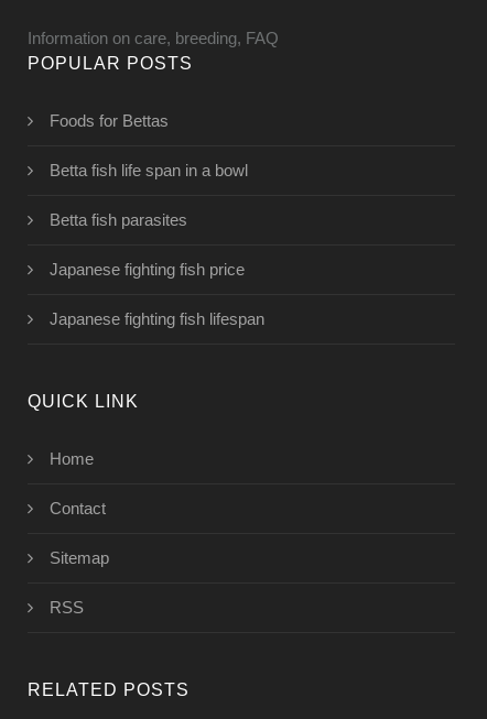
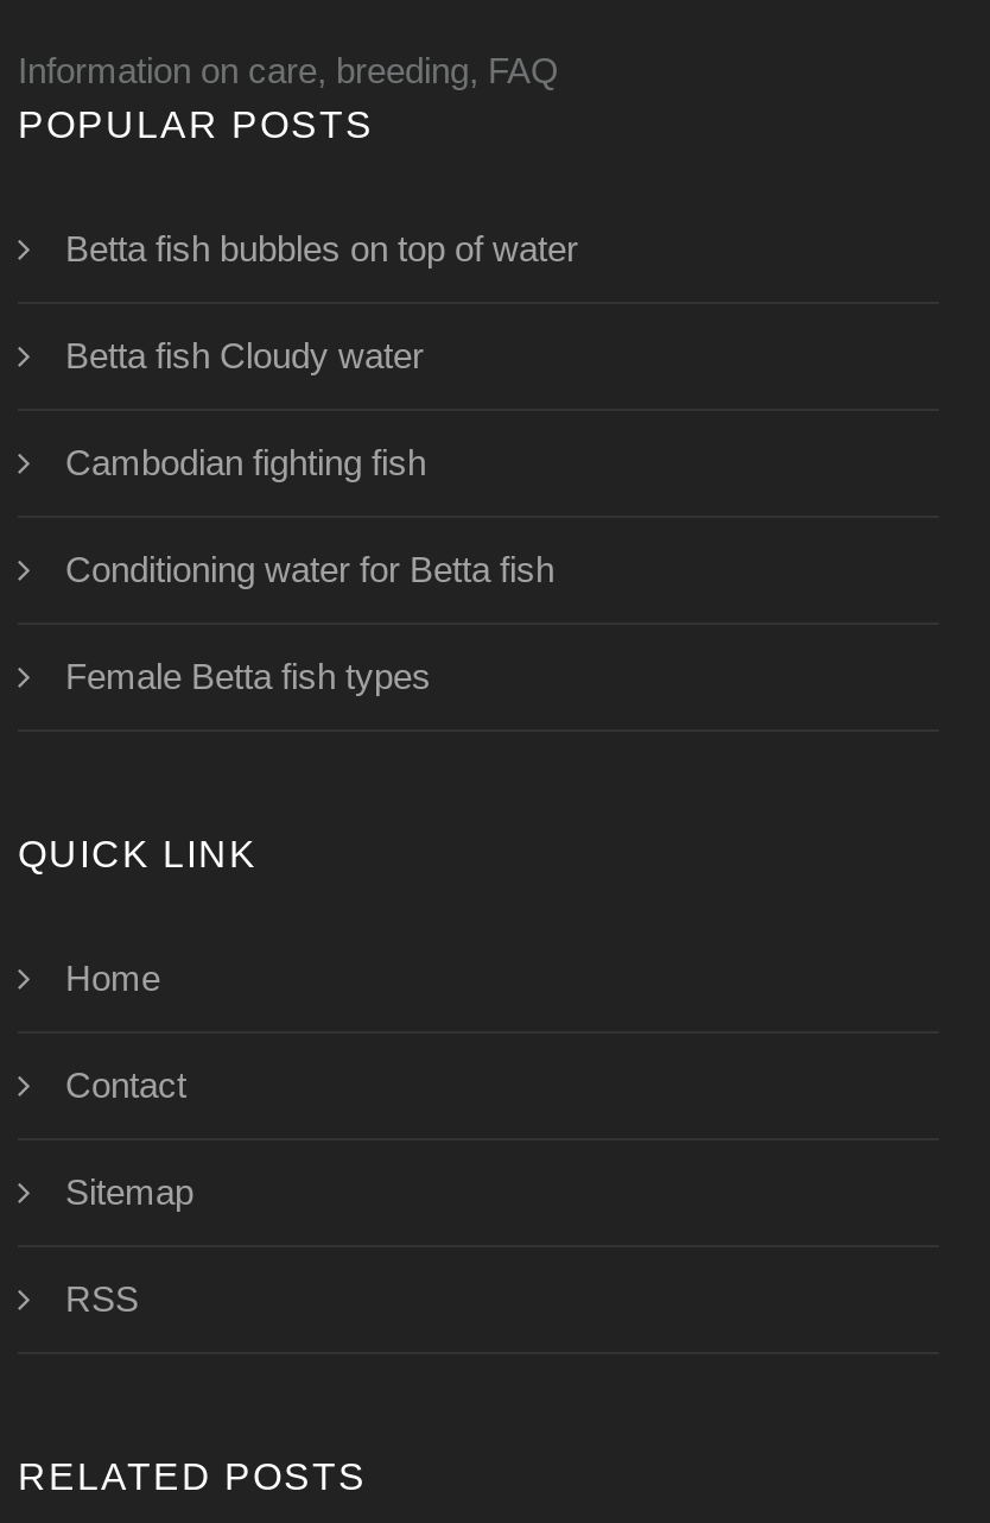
- Foods for Bettas
+ Betta fish bubbles on top of water

- Betta fish life span in a bowl
+ Betta fish Cloudy water

- Betta fish parasites
+ Cambodian fighting fish

- Japanese fighting fish price
+ Conditioning water for Betta fish

- Japanese fighting fish lifespan
+ Female Betta fish types
